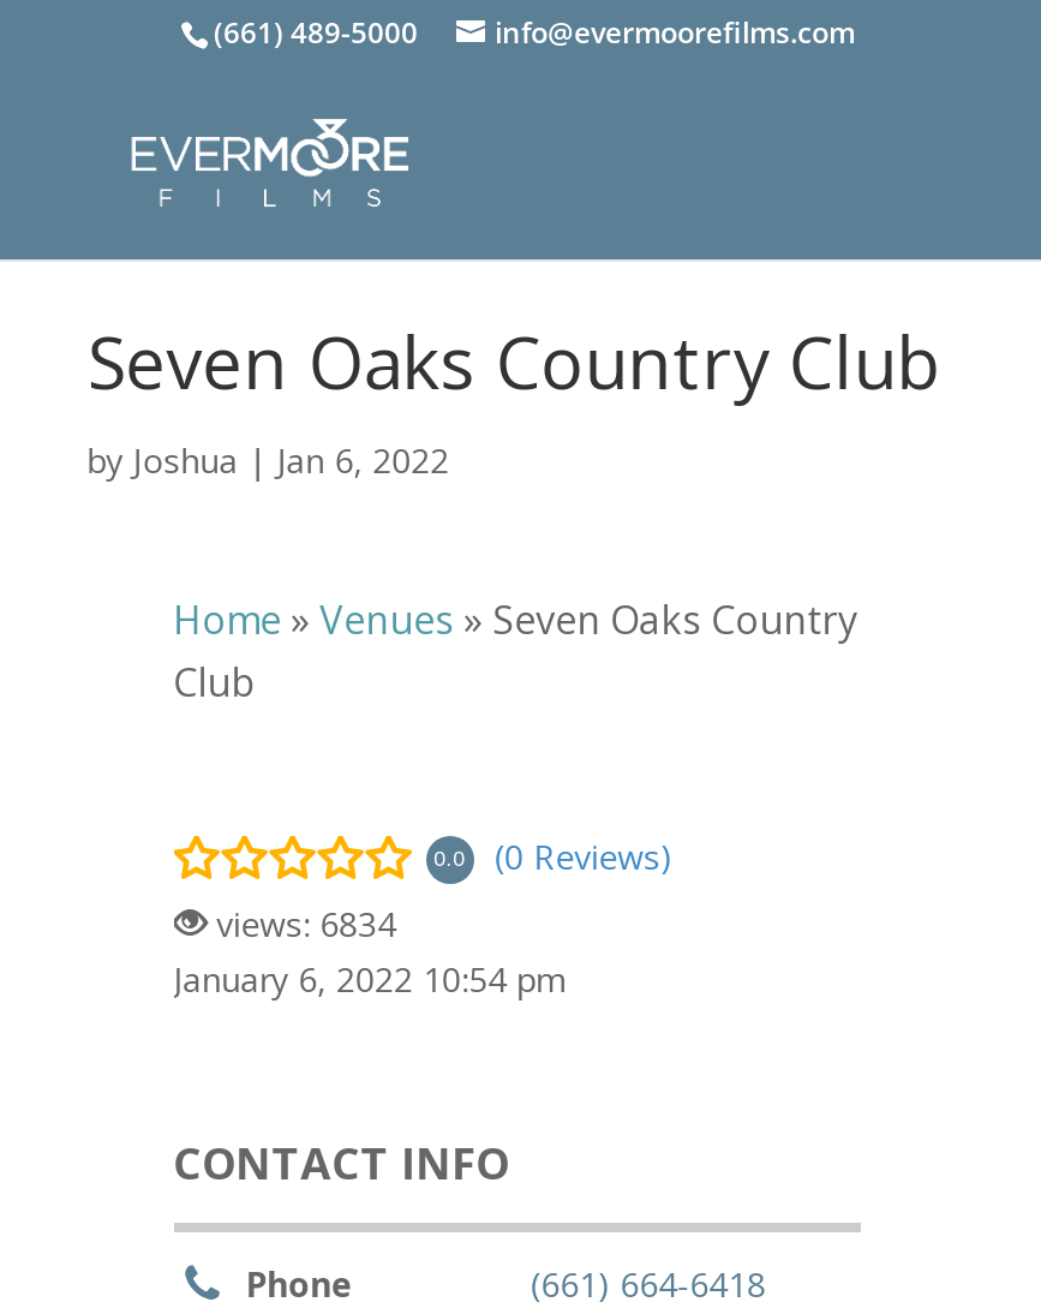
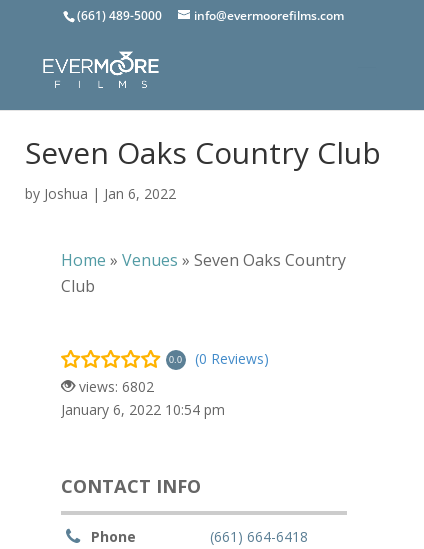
- views: 6834
+ views: 6802
